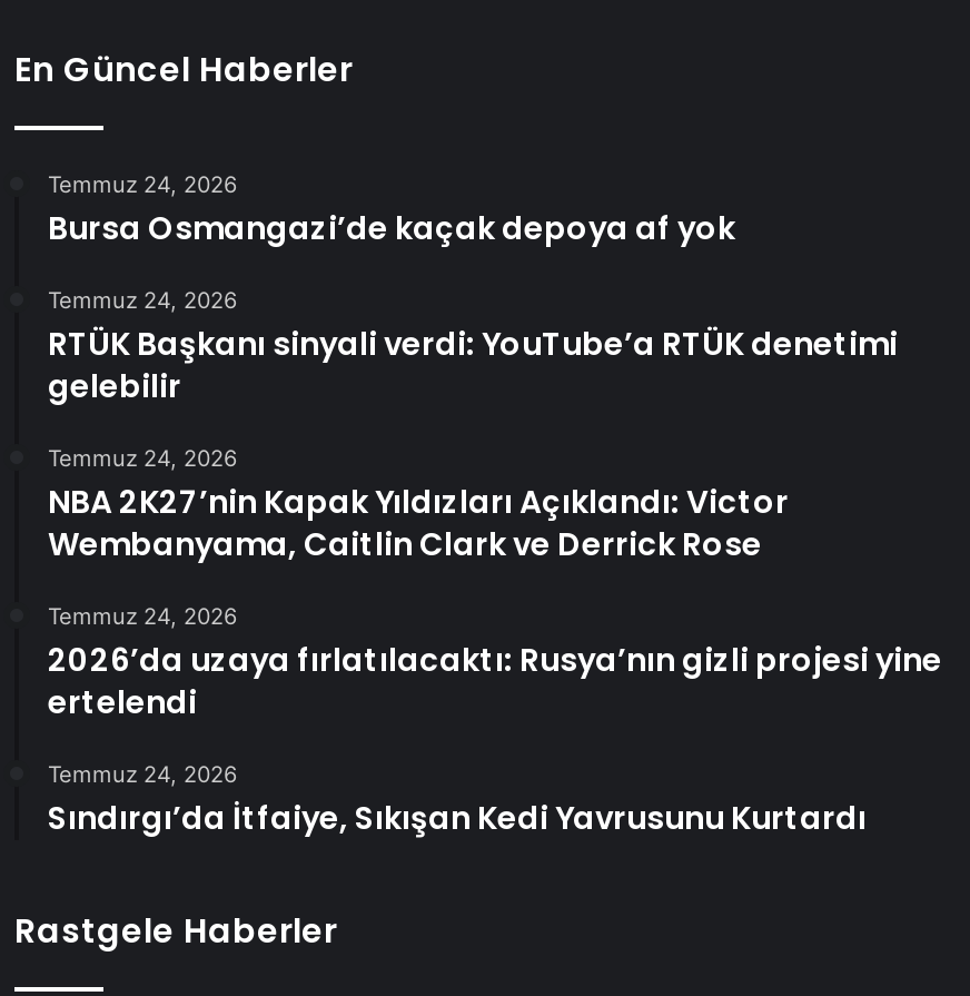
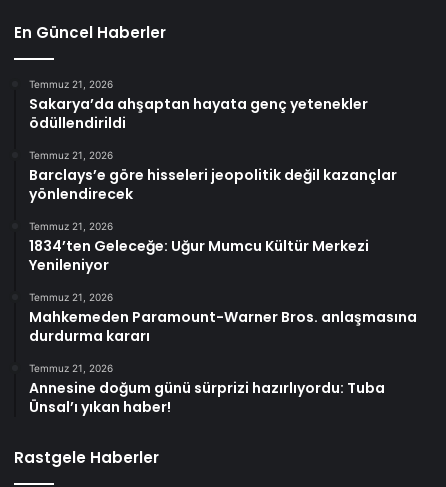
- Temmuz 24, 2026
- Bursa Osmangazi’de kaçak depoya af yok
+ Temmuz 21, 2026
+ Sakarya’da ahşaptan hayata genç yetenekler
+ ödüllendirildi

- Temmuz 24, 2026
- RTÜK Başkanı sinyali verdi: YouTube’a RTÜK denetimi
- gelebilir
+ Temmuz 21, 2026
+ Barclays’e göre hisseleri jeopolitik değil kazançlar
+ yönlendirecek

- Temmuz 24, 2026
- NBA 2K27’nin Kapak Yıldızları Açıklandı: Victor
- Wembanyama, Caitlin Clark ve Derrick Rose
+ Temmuz 21, 2026
+ 1834’ten Geleceğe: Uğur Mumcu Kültür Merkezi
+ Yenileniyor

- Temmuz 24, 2026
- 2026’da uzaya fırlatılacaktı: Rusya’nın gizli projesi yine
- ertelendi
+ Temmuz 21, 2026
+ Mahkemeden Paramount-Warner Bros. anlaşmasına
+ durdurma kararı

- Temmuz 24, 2026
- Sındırgı’da İtfaiye, Sıkışan Kedi Yavrusunu Kurtardı
+ Temmuz 21, 2026
+ Annesine doğum günü sürprizi hazırlıyordu: Tuba
+ Ünsal’ı yıkan haber!
